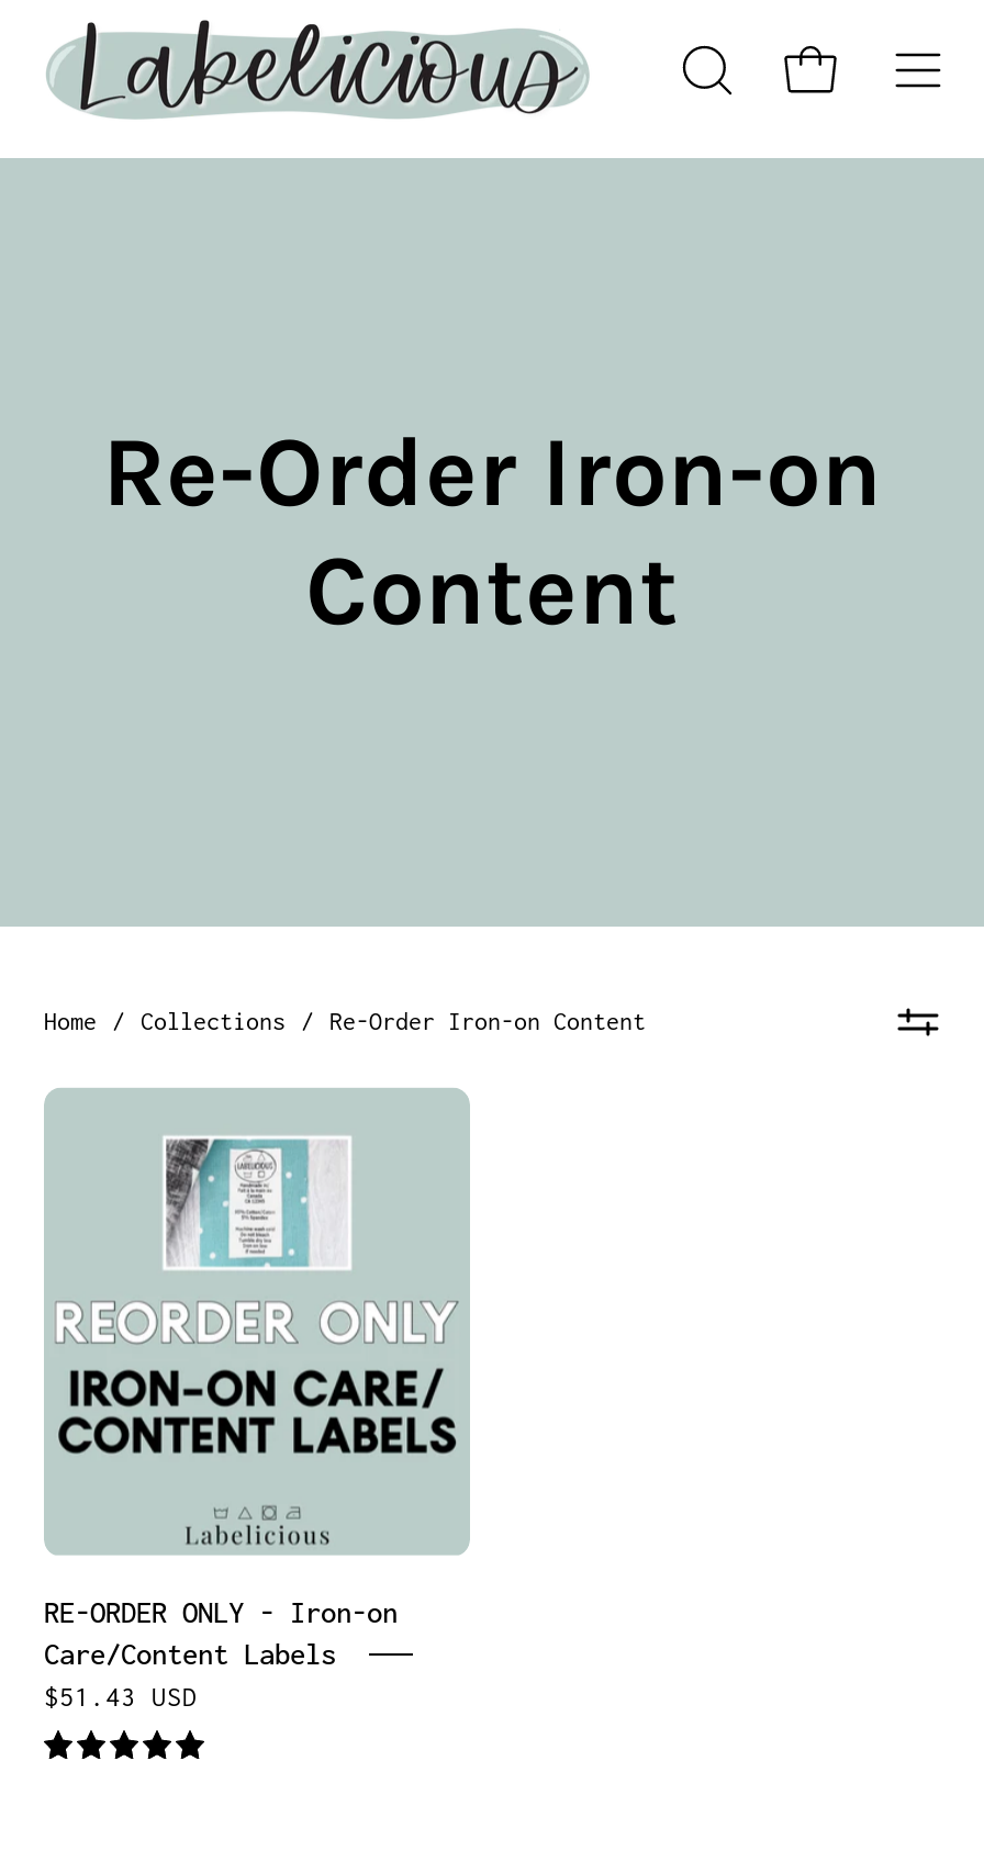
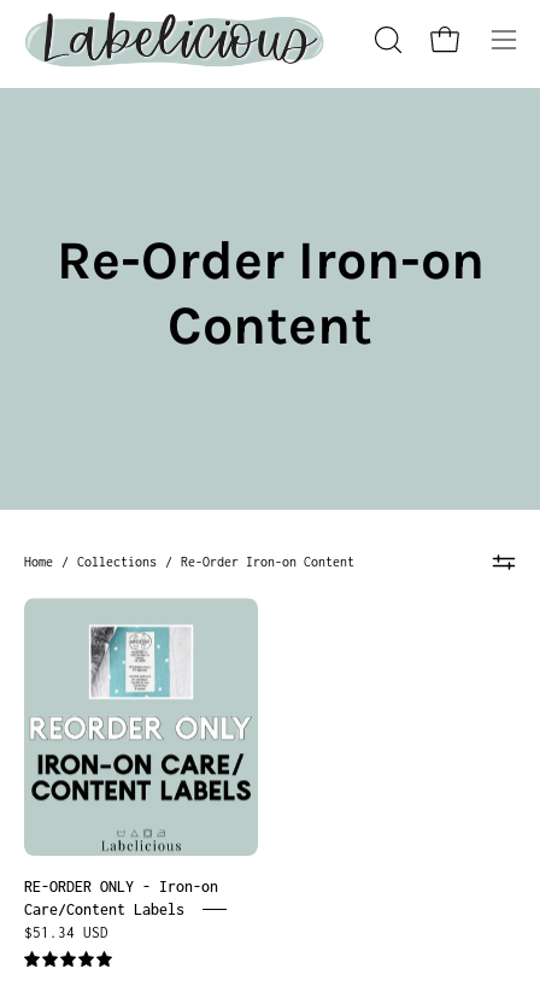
- $51.43 USD
+ $51.34 USD
